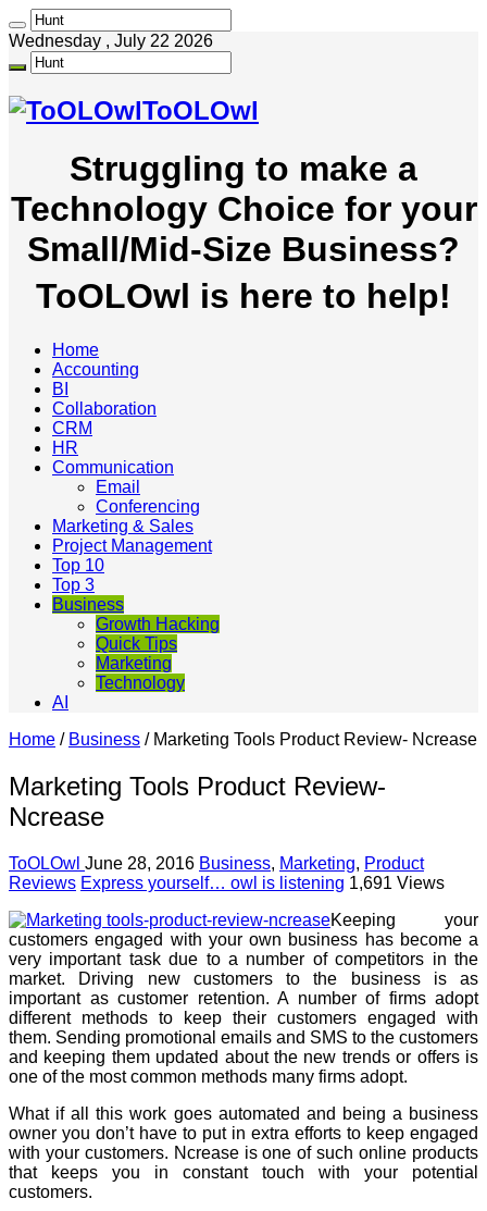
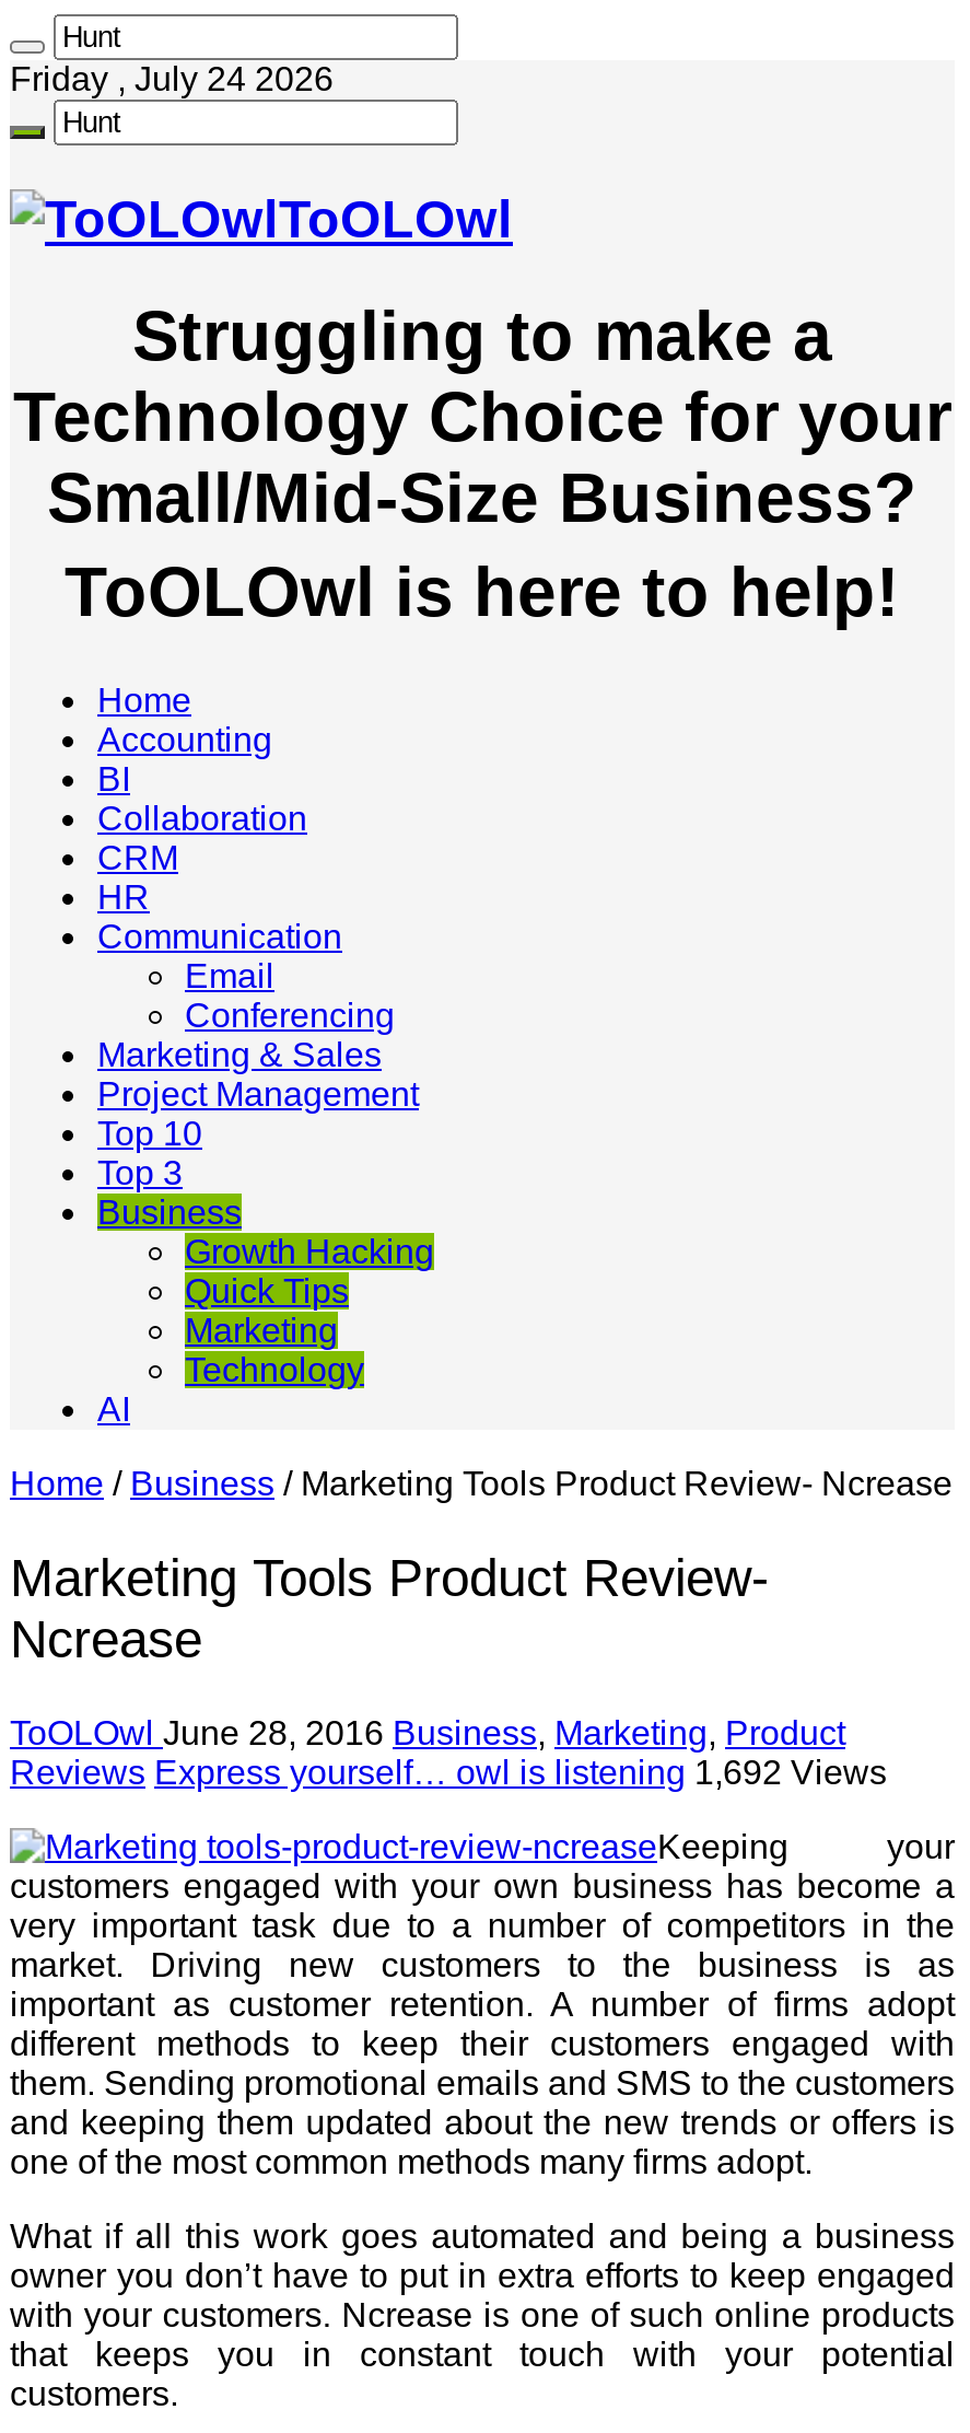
- Wednesday , July 22 2026
+ Friday , July 24 2026

- Reviews Express yourself… owl is listening 1,691 Views
+ Reviews Express yourself… owl is listening 1,692 Views
